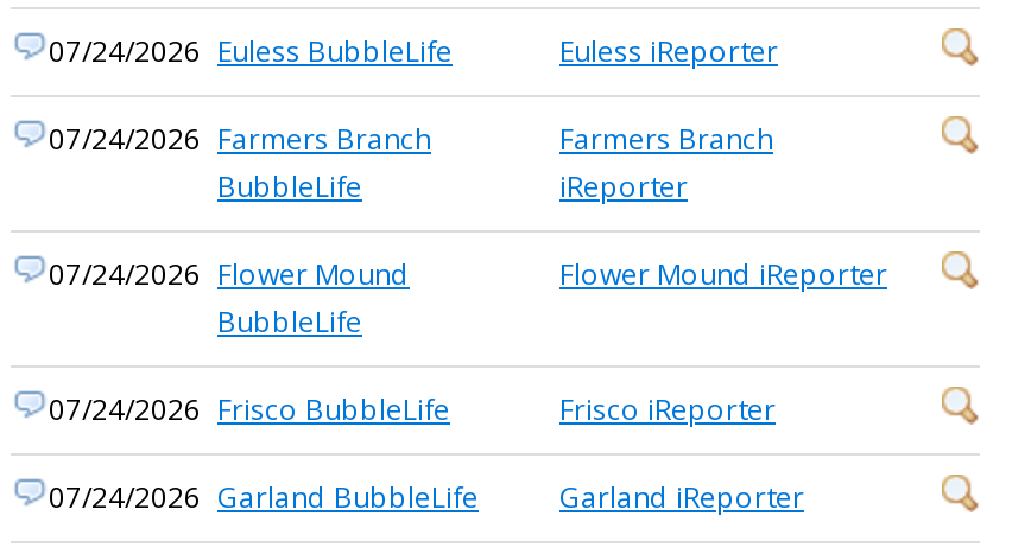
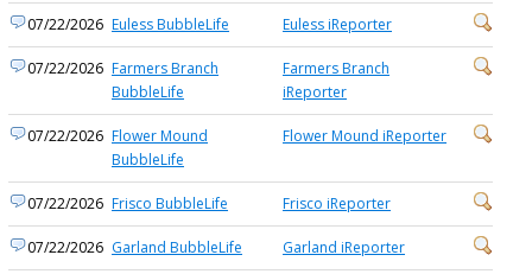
- 07/24/2026 Euless BubbleLife
+ 07/22/2026 Euless BubbleLife

- 07/24/2026 Farmers Branch
+ 07/22/2026 Farmers Branch

- 07/24/2026 Flower Mound
+ 07/22/2026 Flower Mound

- 07/24/2026 Frisco BubbleLife
+ 07/22/2026 Frisco BubbleLife

- 07/24/2026 Garland BubbleLife
+ 07/22/2026 Garland BubbleLife
